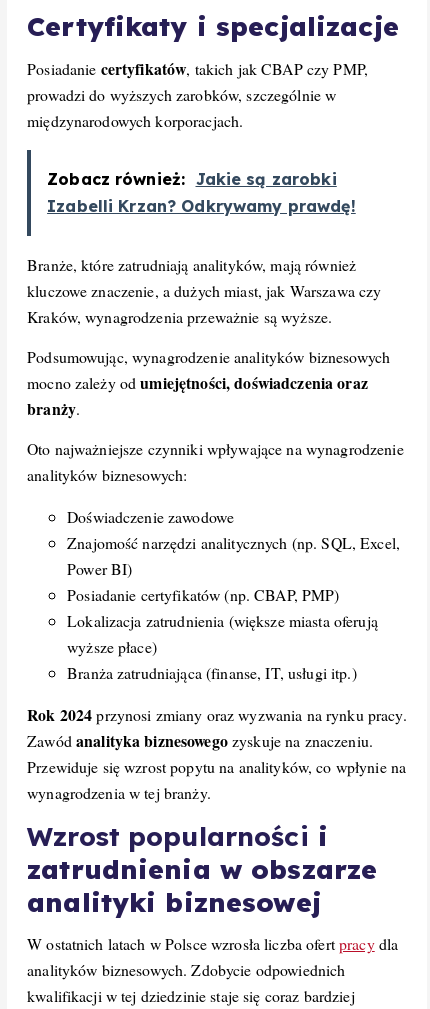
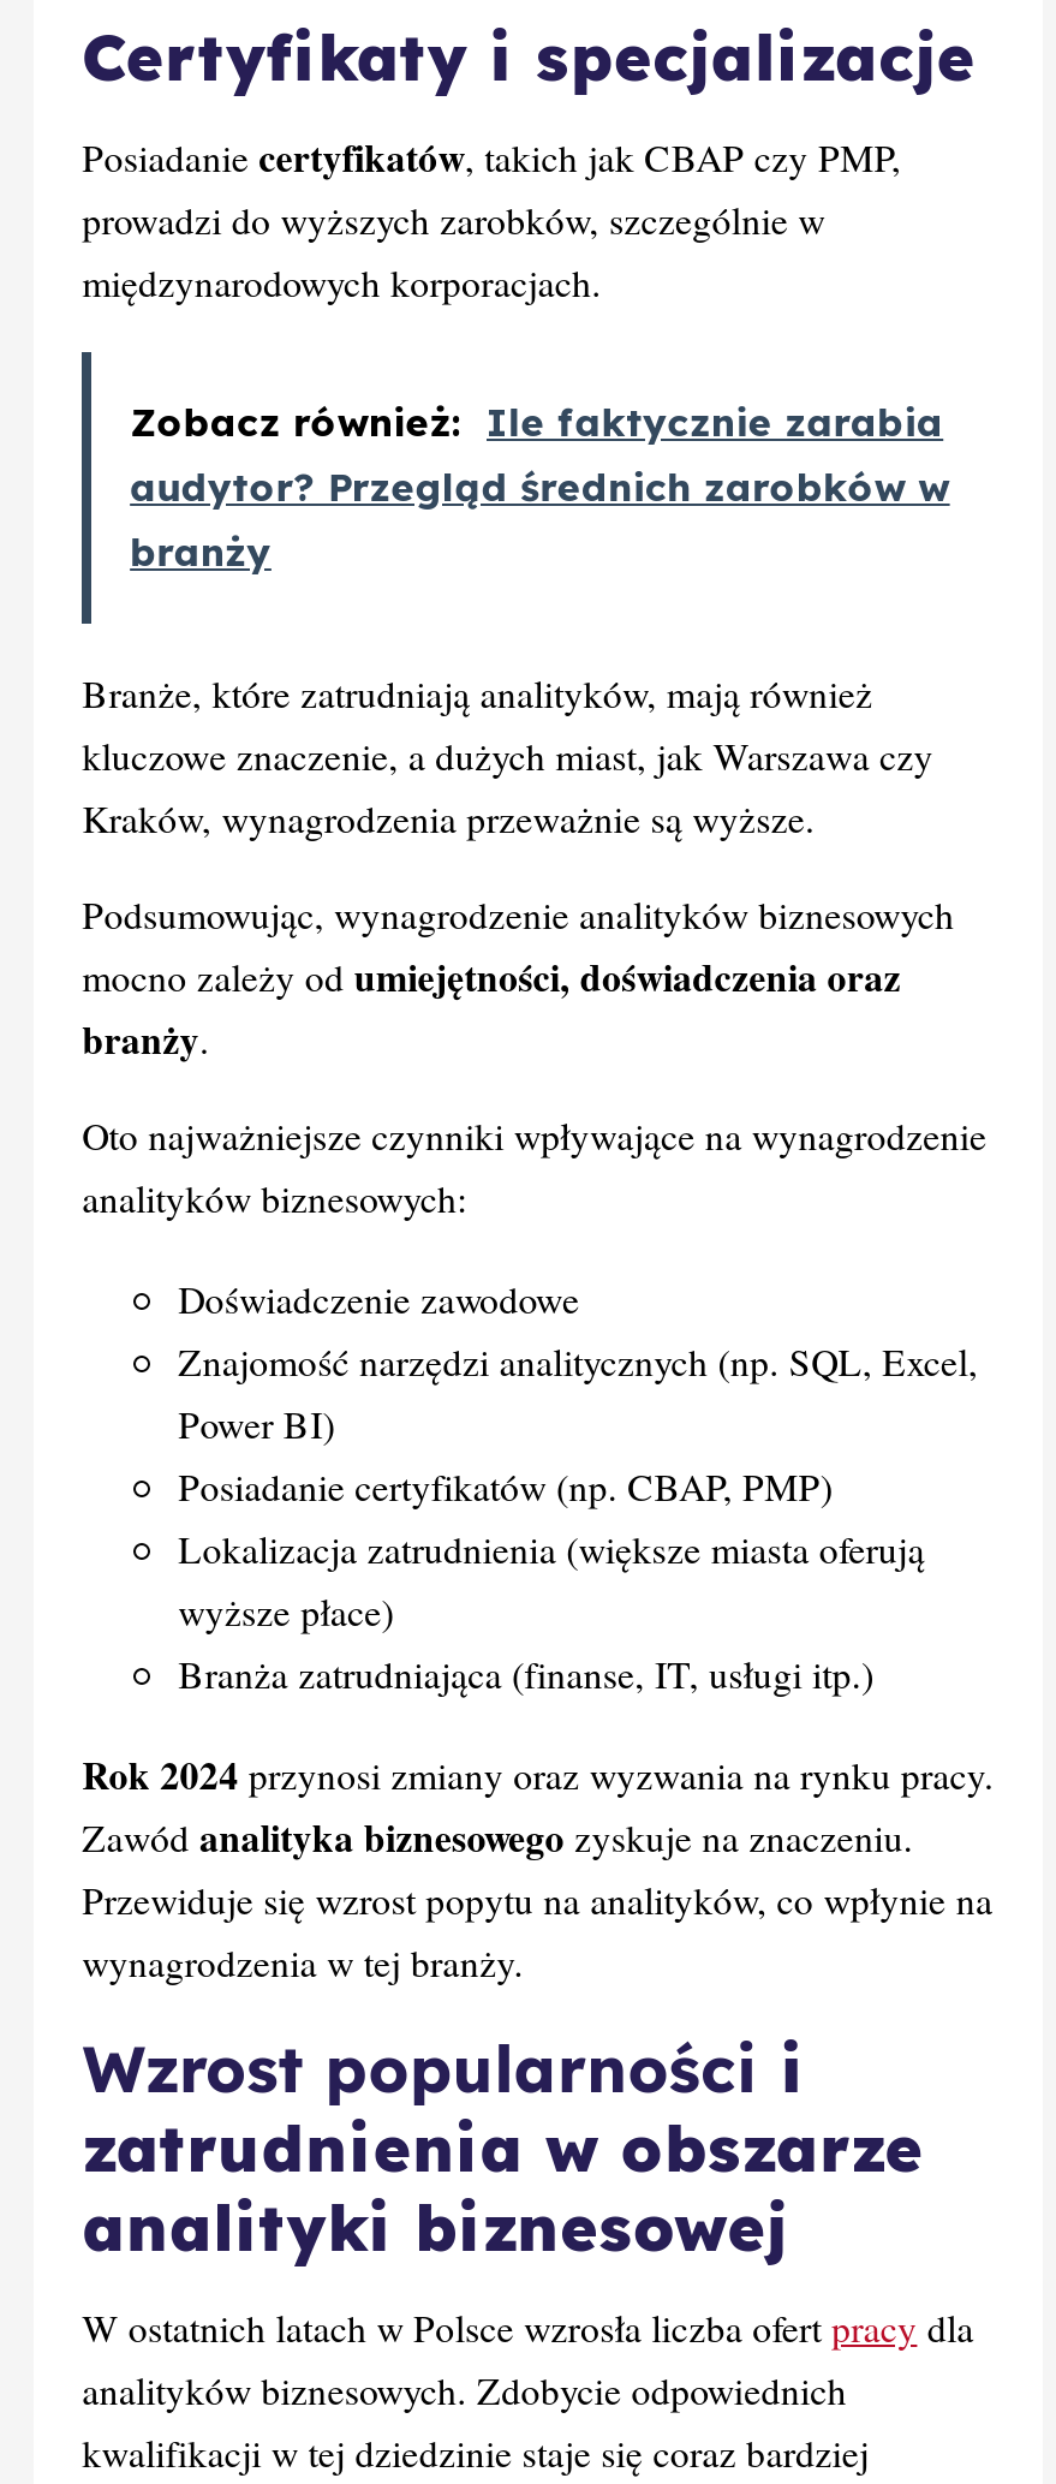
- Zobacz również: Jakie są zarobki
- Izabelli Krzan? Odkrywamy prawdę!
+ Zobacz również: Ile faktycznie zarabia
+ audytor? Przegląd średnich zarobków w
+ branży
